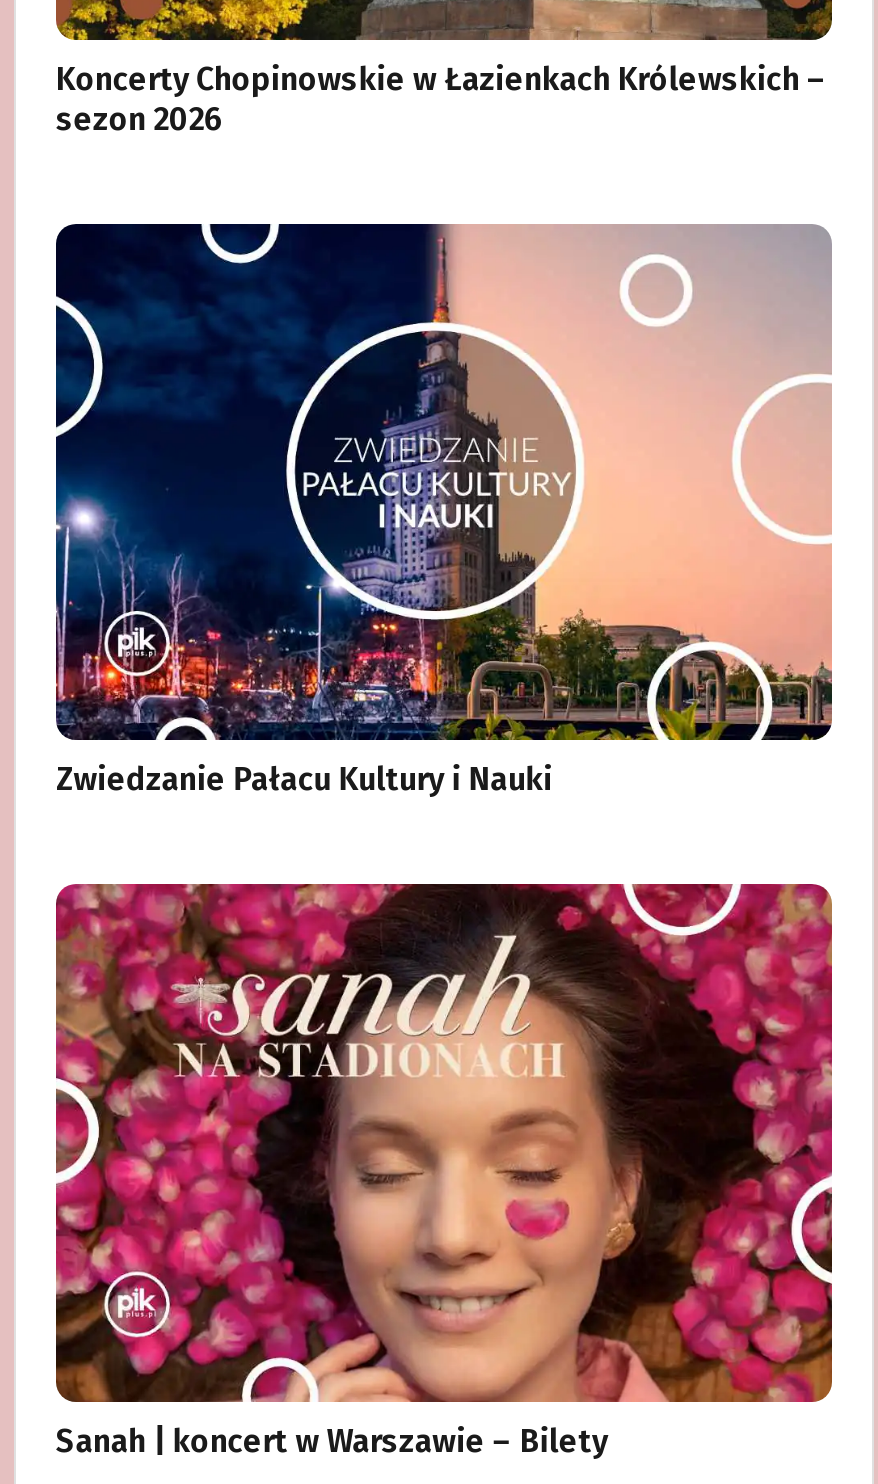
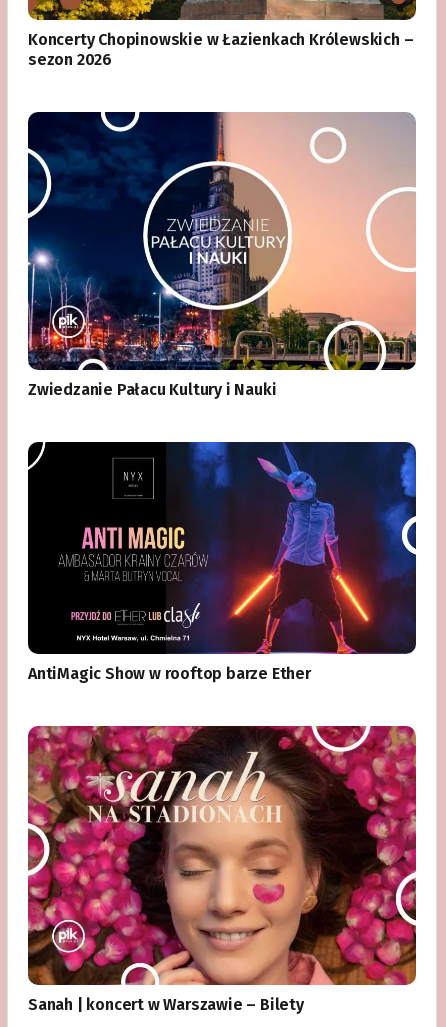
+ [image]
+ AntiMagic Show w rooftop barze Ether
